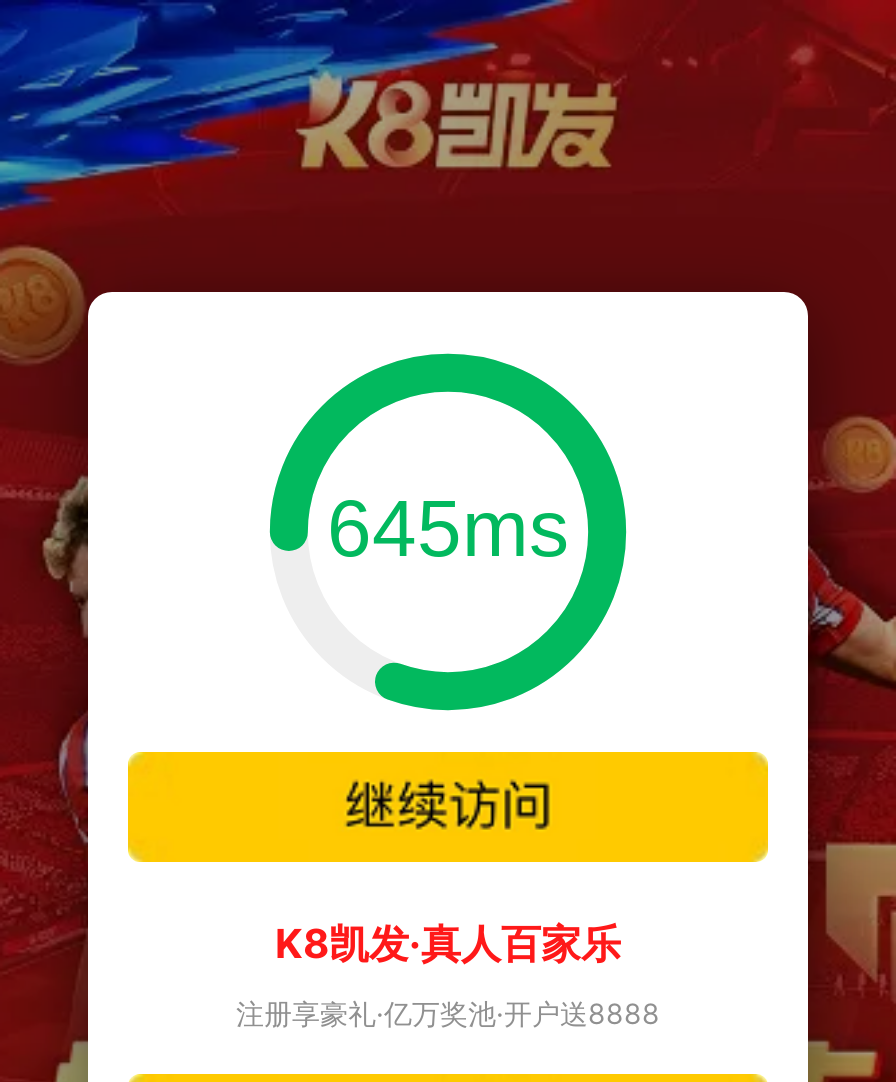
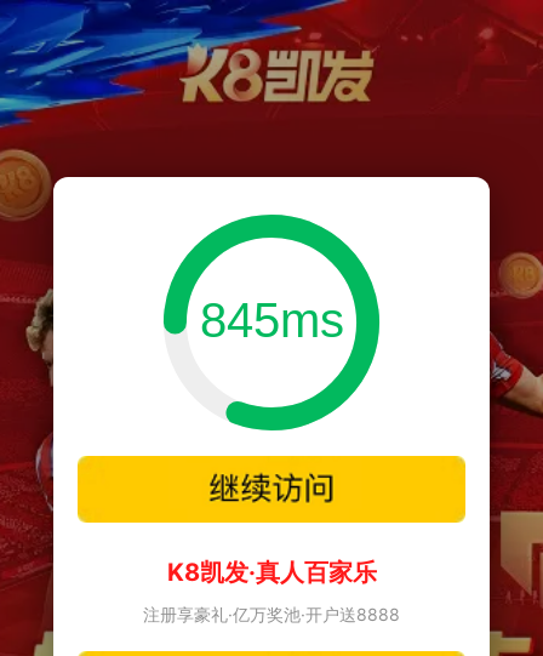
- 645ms
+ 845ms
